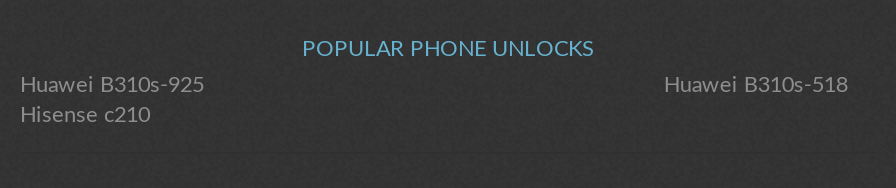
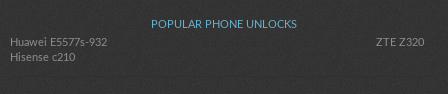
- Huawei B310s-925
- Huawei B310s-518
+ Huawei E5577s-932
+ ZTE Z320
